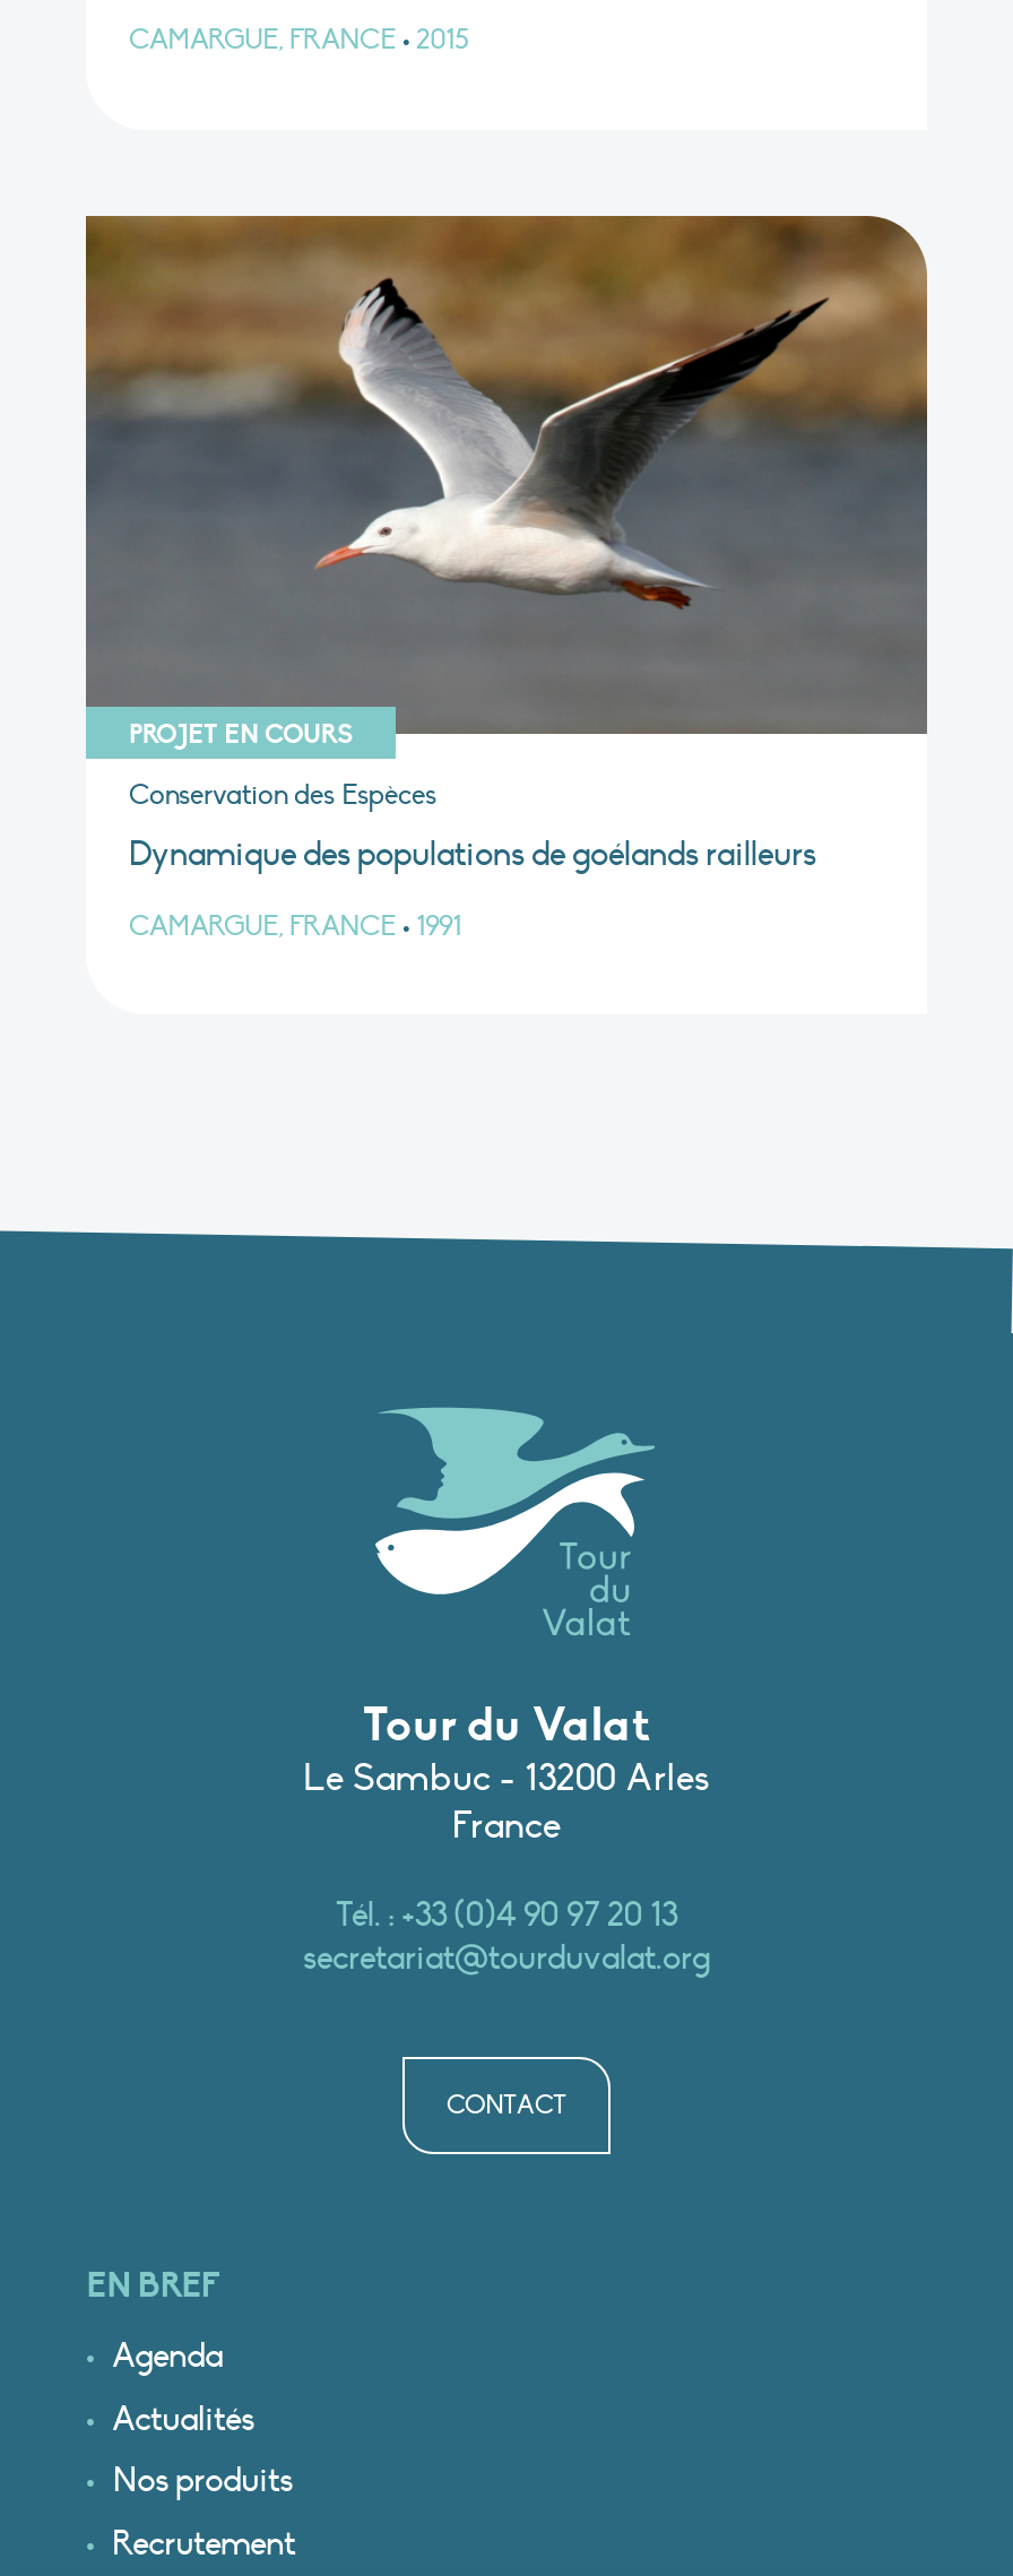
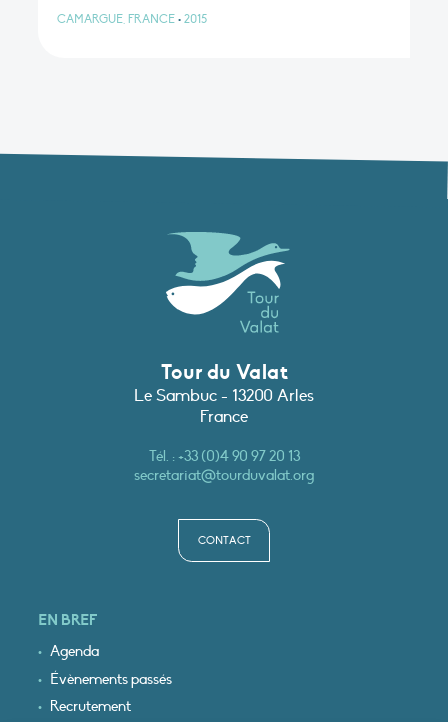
- [image]
- PROJET EN COURS
- Conservation des Espèces
- Dynamique des populations de goélands railleurs
- CAMARGUE, FRANCE • 1991

- Actualités
- Nos produits
+ Évènements passés
